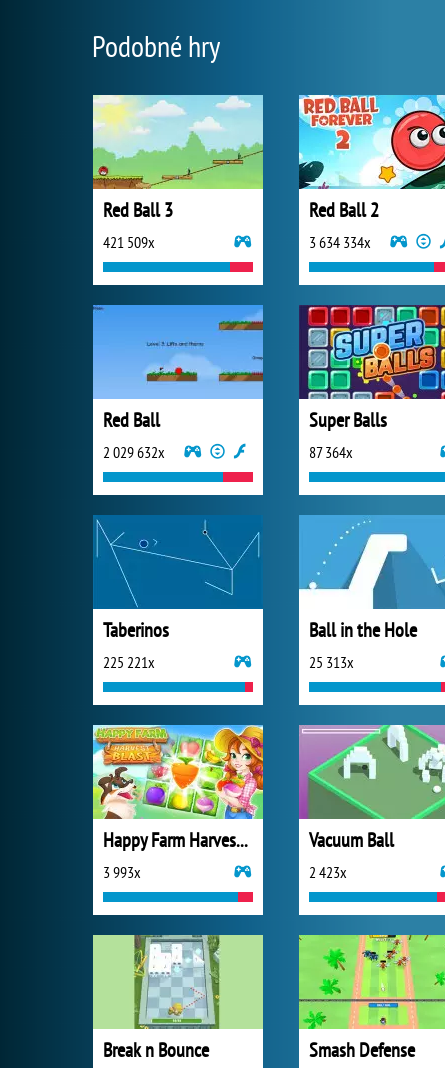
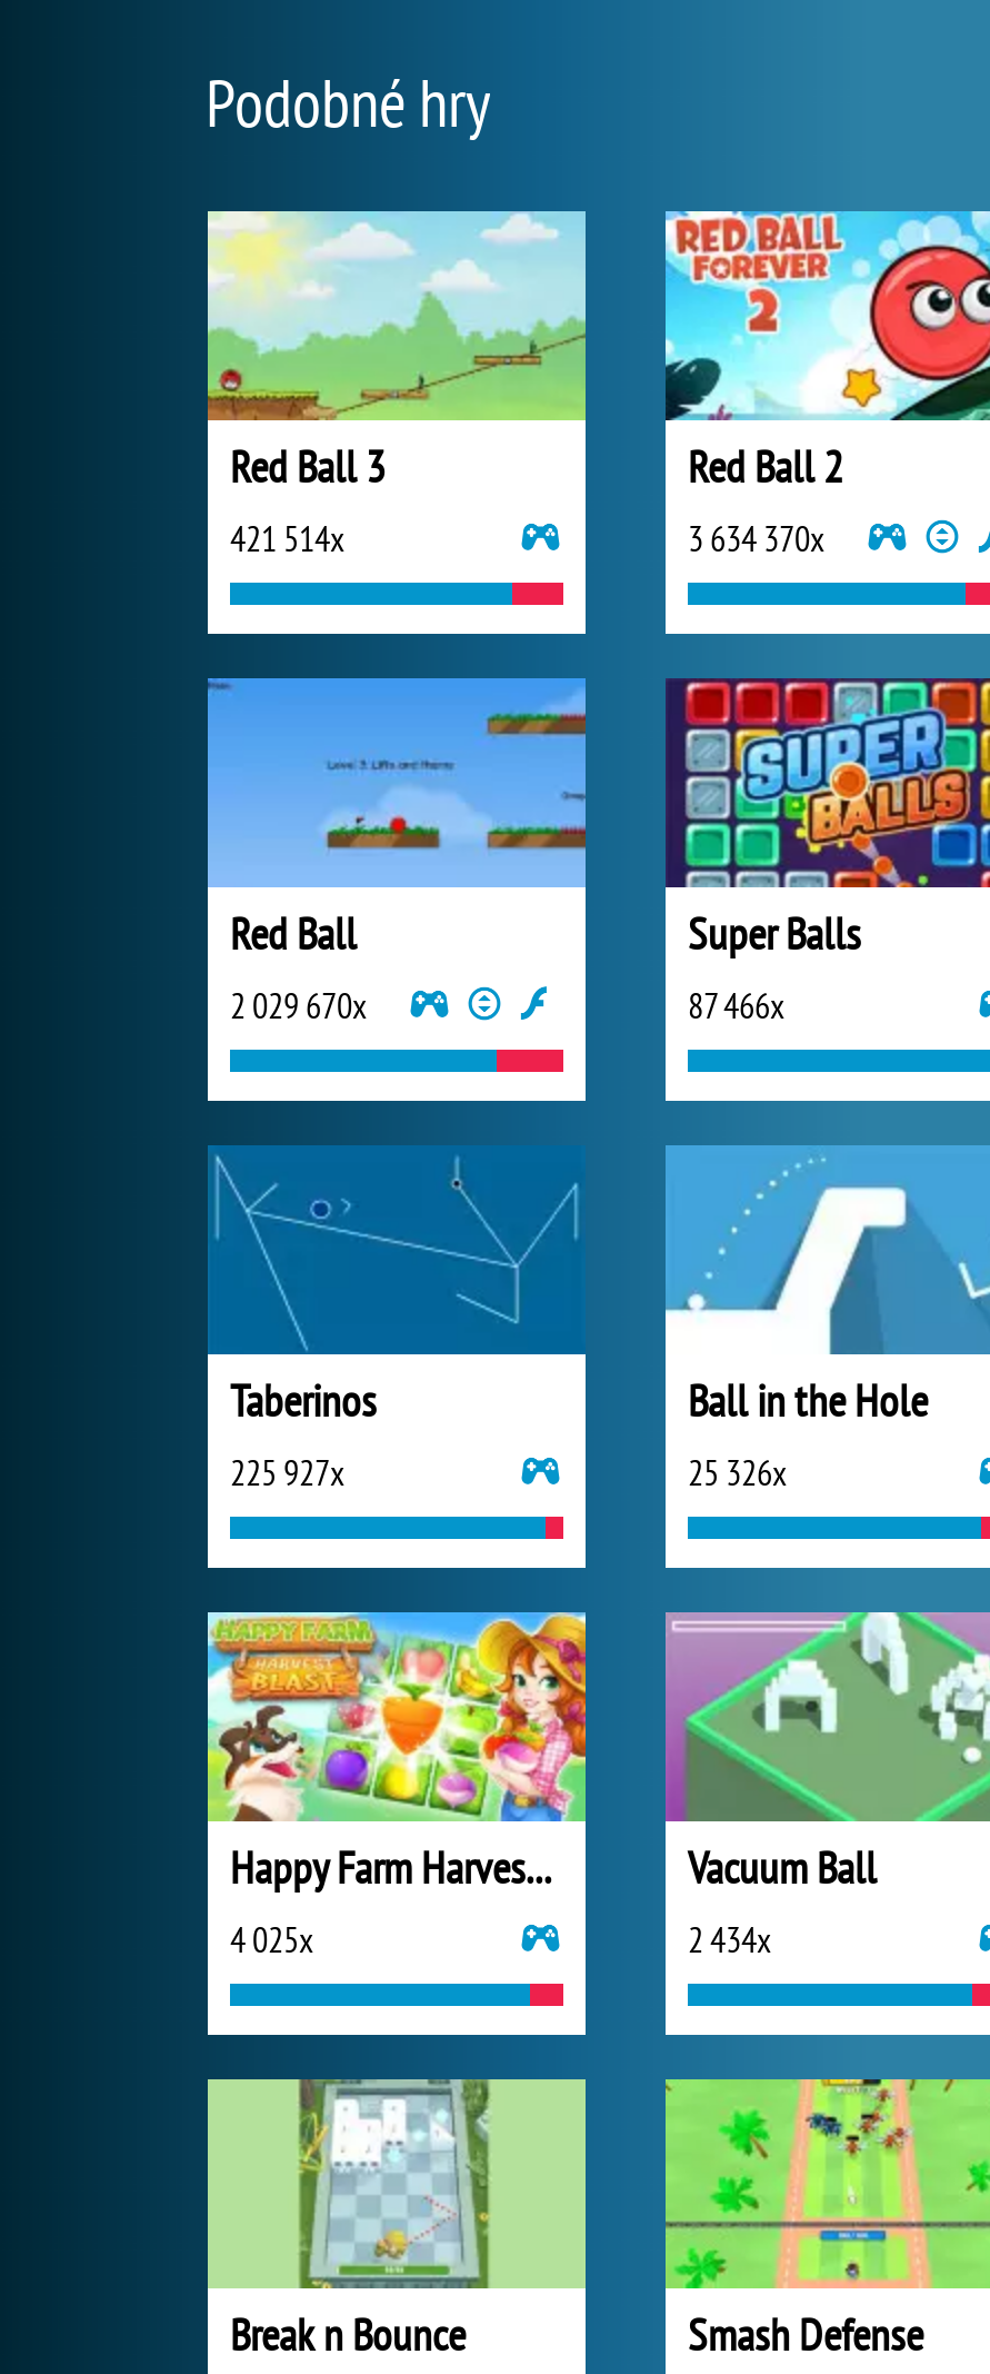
- 421 509x
+ 421 514x

- 3 634 334x
+ 3 634 370x

- 2 029 632x
+ 2 029 670x

- 87 364x
+ 87 466x

- 225 221x
+ 225 927x

- 25 313x
+ 25 326x

- 3 993x
+ 4 025x

- 2 423x
+ 2 434x
